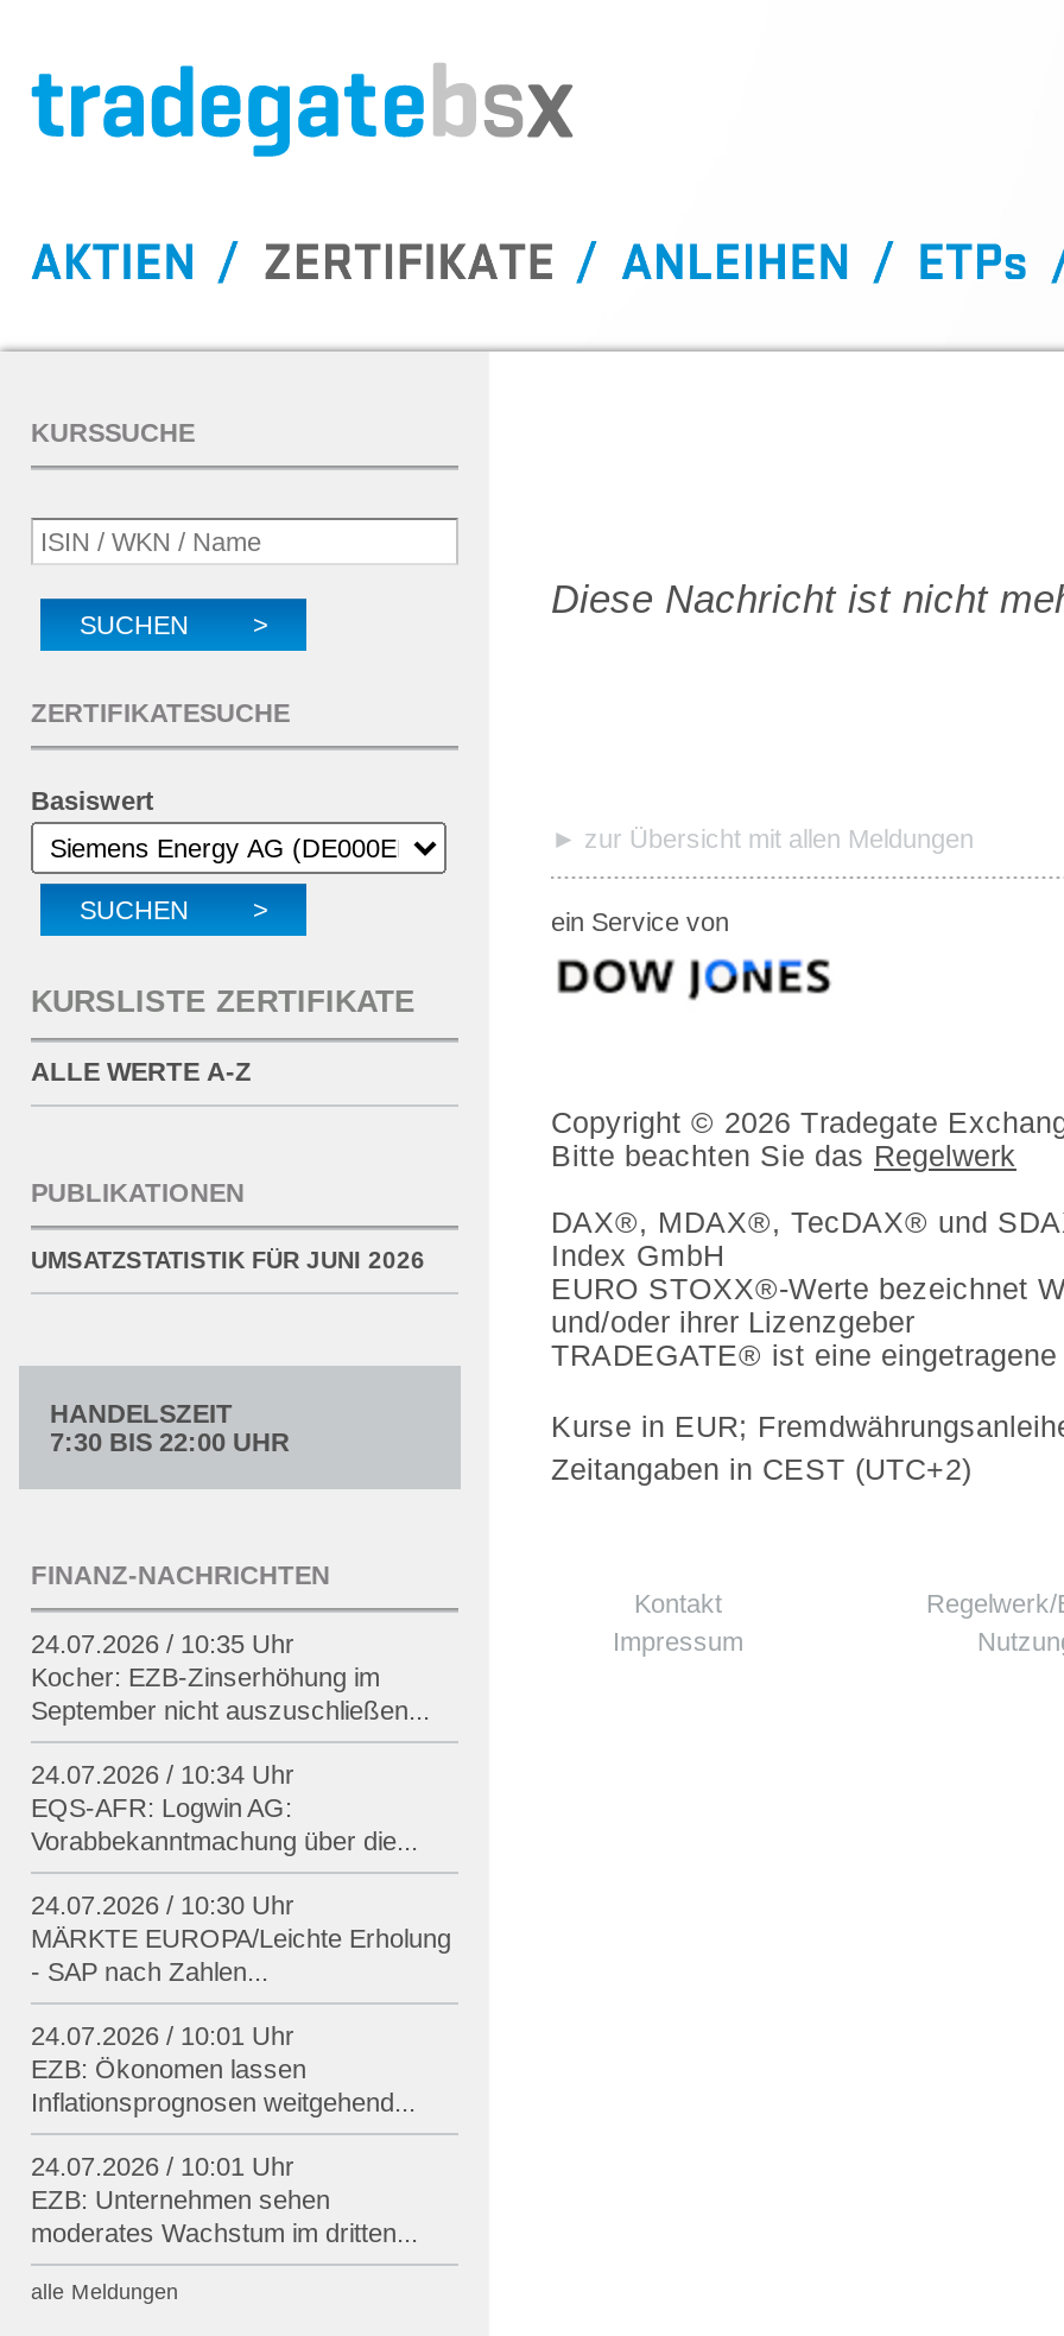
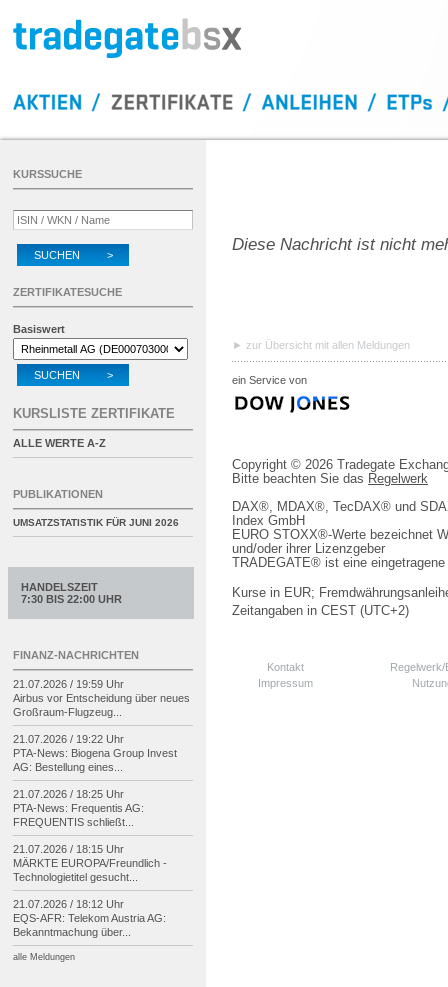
- 24.07.2026 / 10:35 Uhr
- Kocher: EZB-Zinserhöhung im
- September nicht auszuschließen...
+ 21.07.2026 / 19:59 Uhr
+ Airbus vor Entscheidung über neues
+ Großraum-Flugzeug...

- 24.07.2026 / 10:34 Uhr
- EQS-AFR: Logwin AG:
- Vorabbekanntmachung über die...
+ 21.07.2026 / 19:22 Uhr
+ PTA-News: Biogena Group Invest
+ AG: Bestellung eines...

- 24.07.2026 / 10:30 Uhr
- MÄRKTE EUROPA/Leichte Erholung
- - SAP nach Zahlen...
+ 21.07.2026 / 18:25 Uhr
+ PTA-News: Frequentis AG:
+ FREQUENTIS schließt...

- 24.07.2026 / 10:01 Uhr
- EZB: Ökonomen lassen
- Inflationsprognosen weitgehend...
+ 21.07.2026 / 18:15 Uhr
+ MÄRKTE EUROPA/Freundlich -
+ Technologietitel gesucht...

- 24.07.2026 / 10:01 Uhr
- EZB: Unternehmen sehen
- moderates Wachstum im dritten...
+ 21.07.2026 / 18:12 Uhr
+ EQS-AFR: Telekom Austria AG:
+ Bekanntmachung über...
